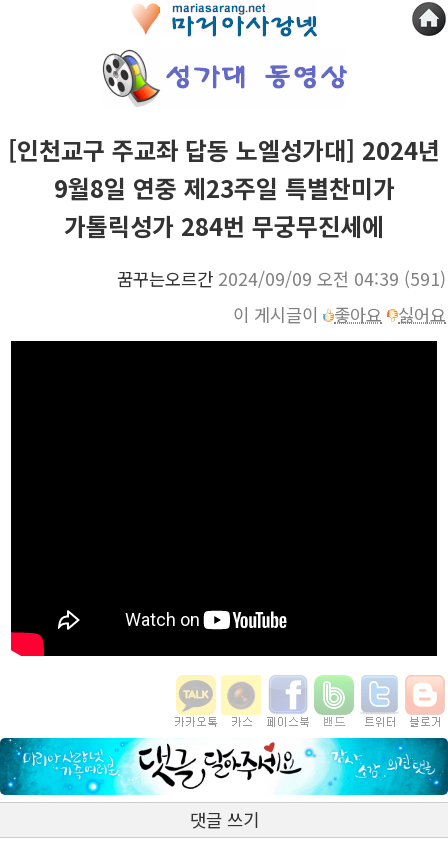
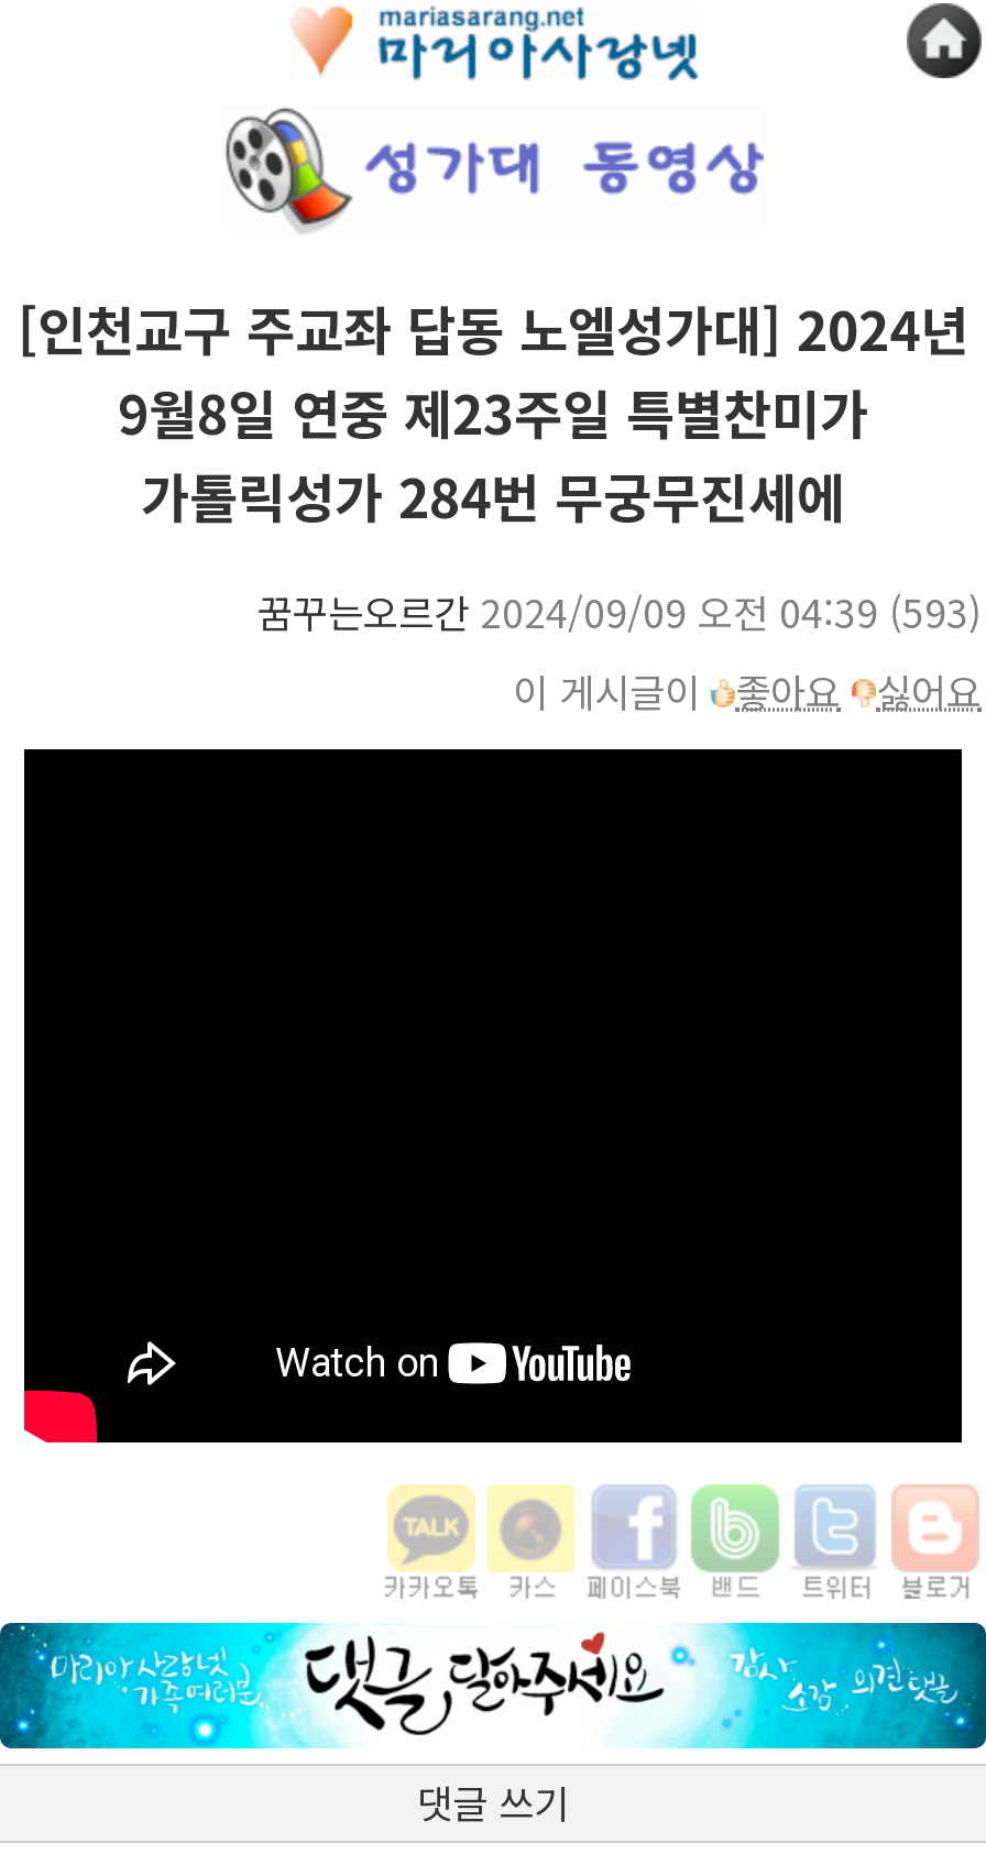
- 꿈꾸는오르간 2024/09/09 오전 04:39 (591)
+ 꿈꾸는오르간 2024/09/09 오전 04:39 (593)
